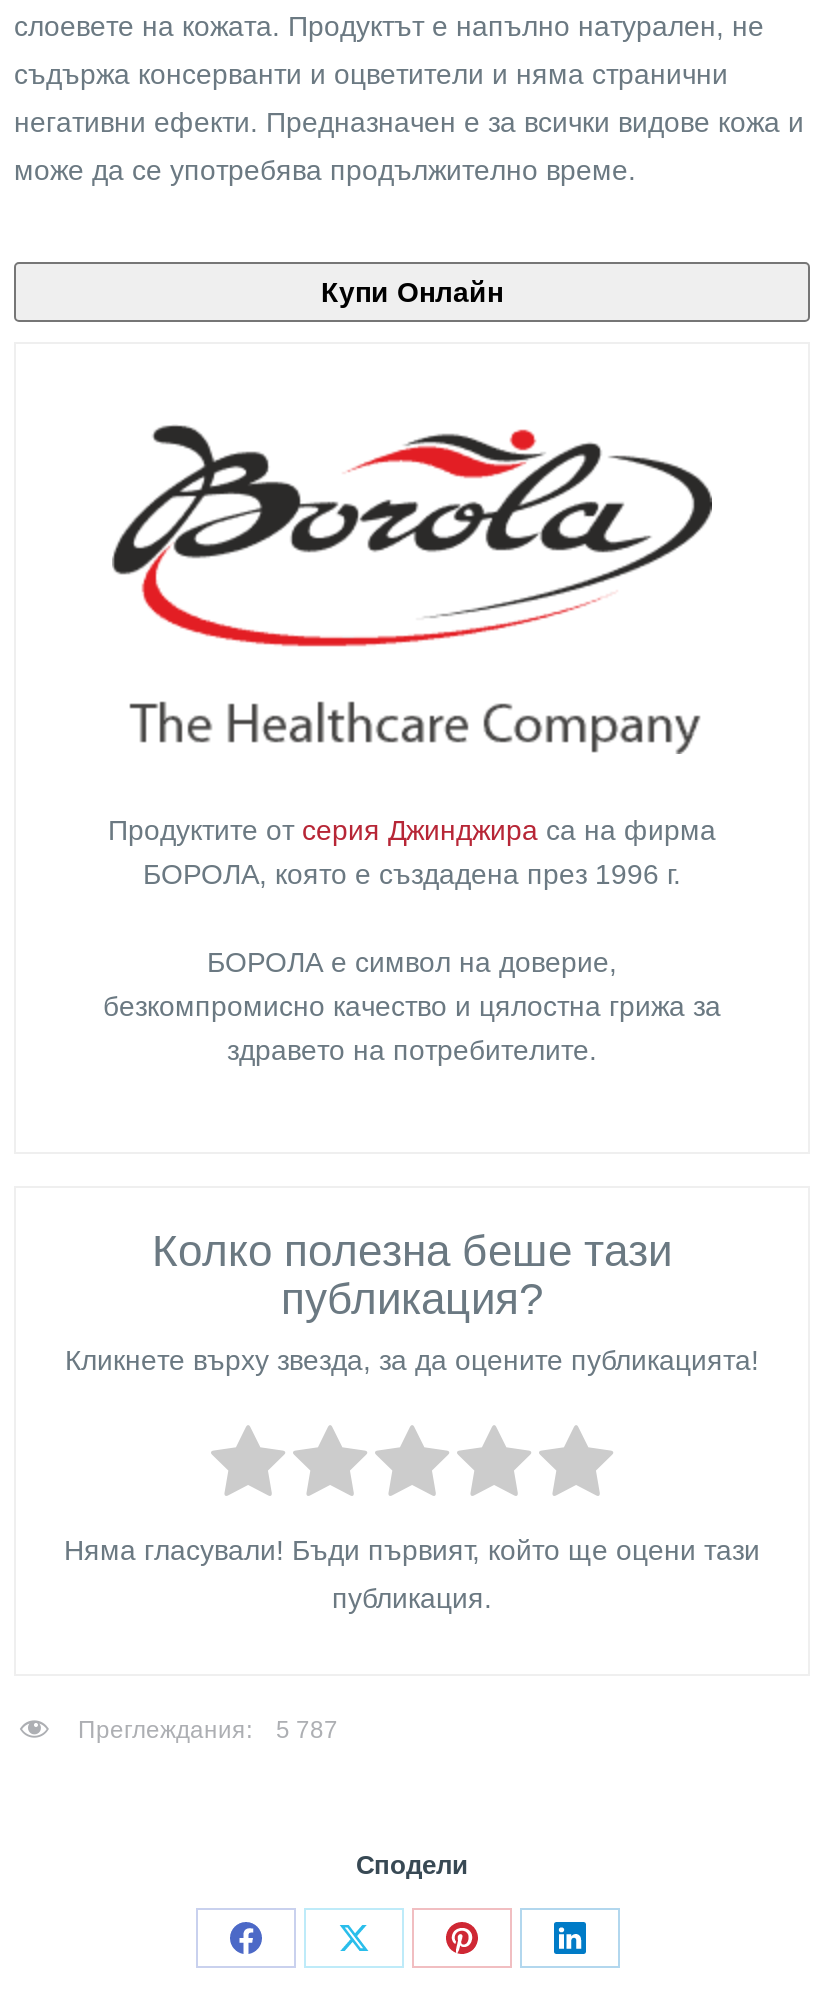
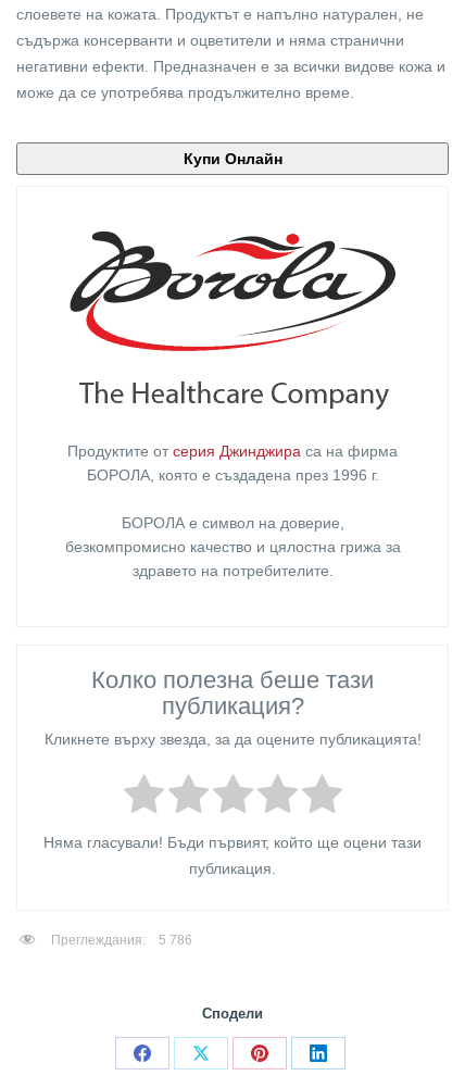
- Преглеждания: 5 787
+ Преглеждания: 5 786
